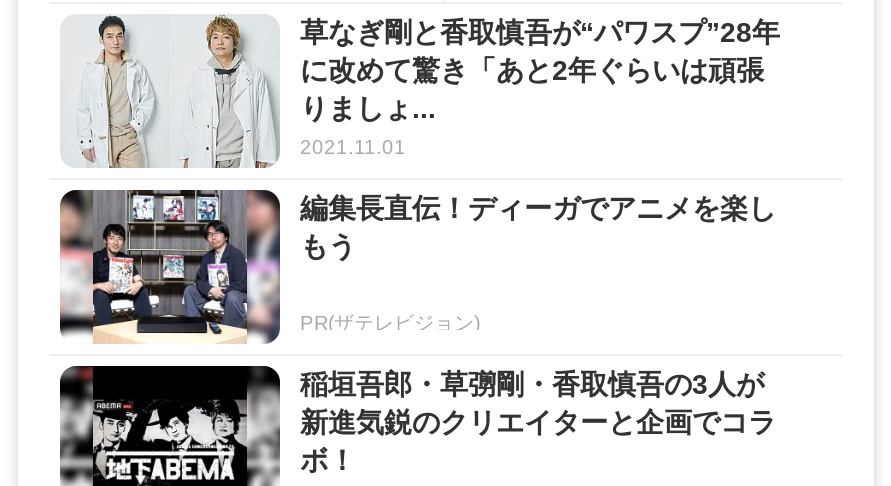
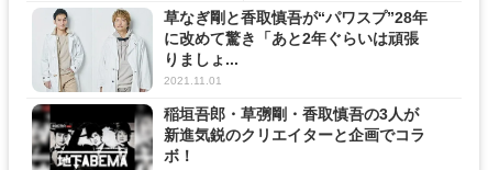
- [image]
- 編集長直伝！ディーガでアニメを楽し
- もう
- PR(ザテレビジョン)
